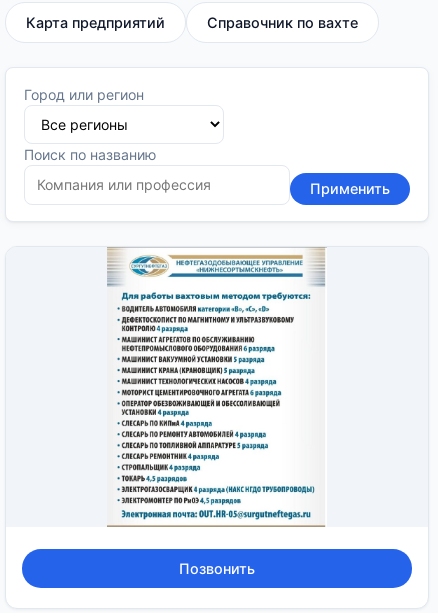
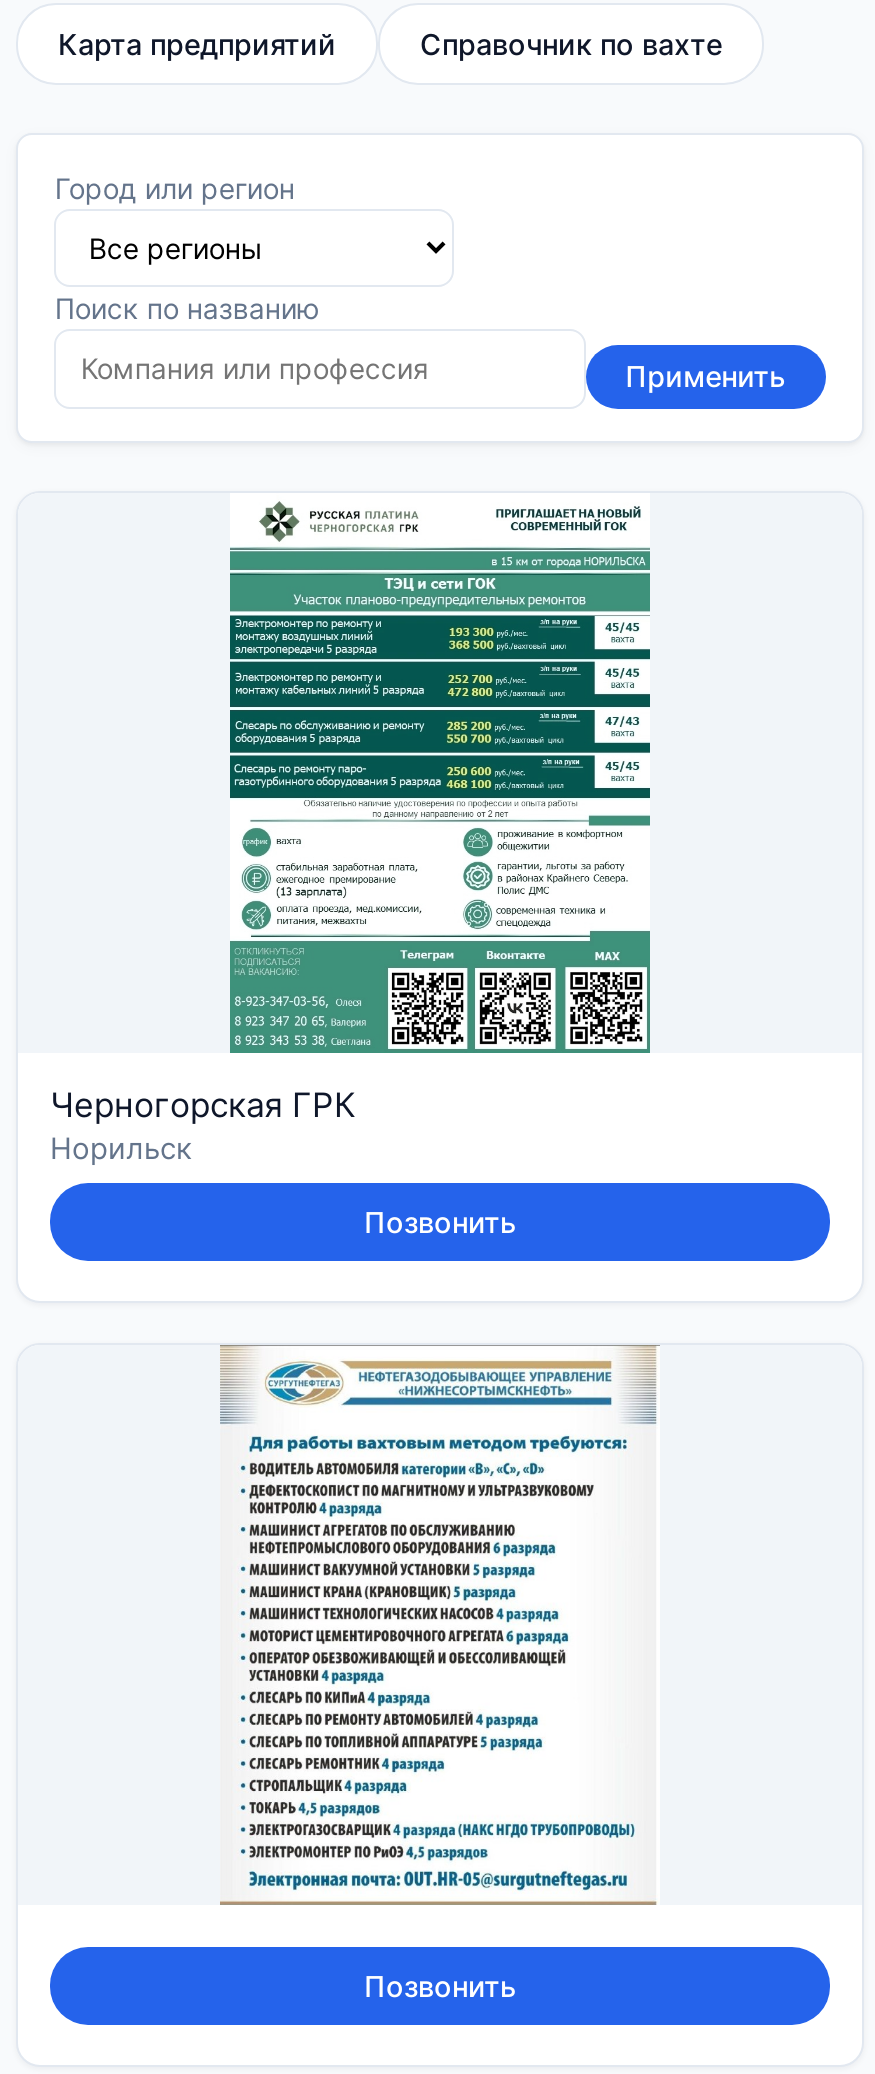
+ [image]
+ Черногорская ГРК
+ Норильск
+ Позвонить
